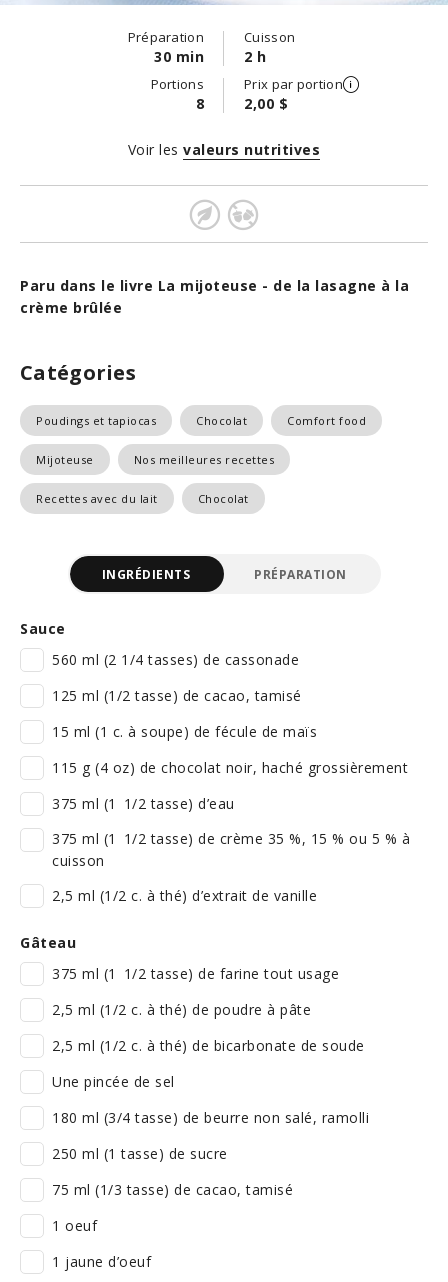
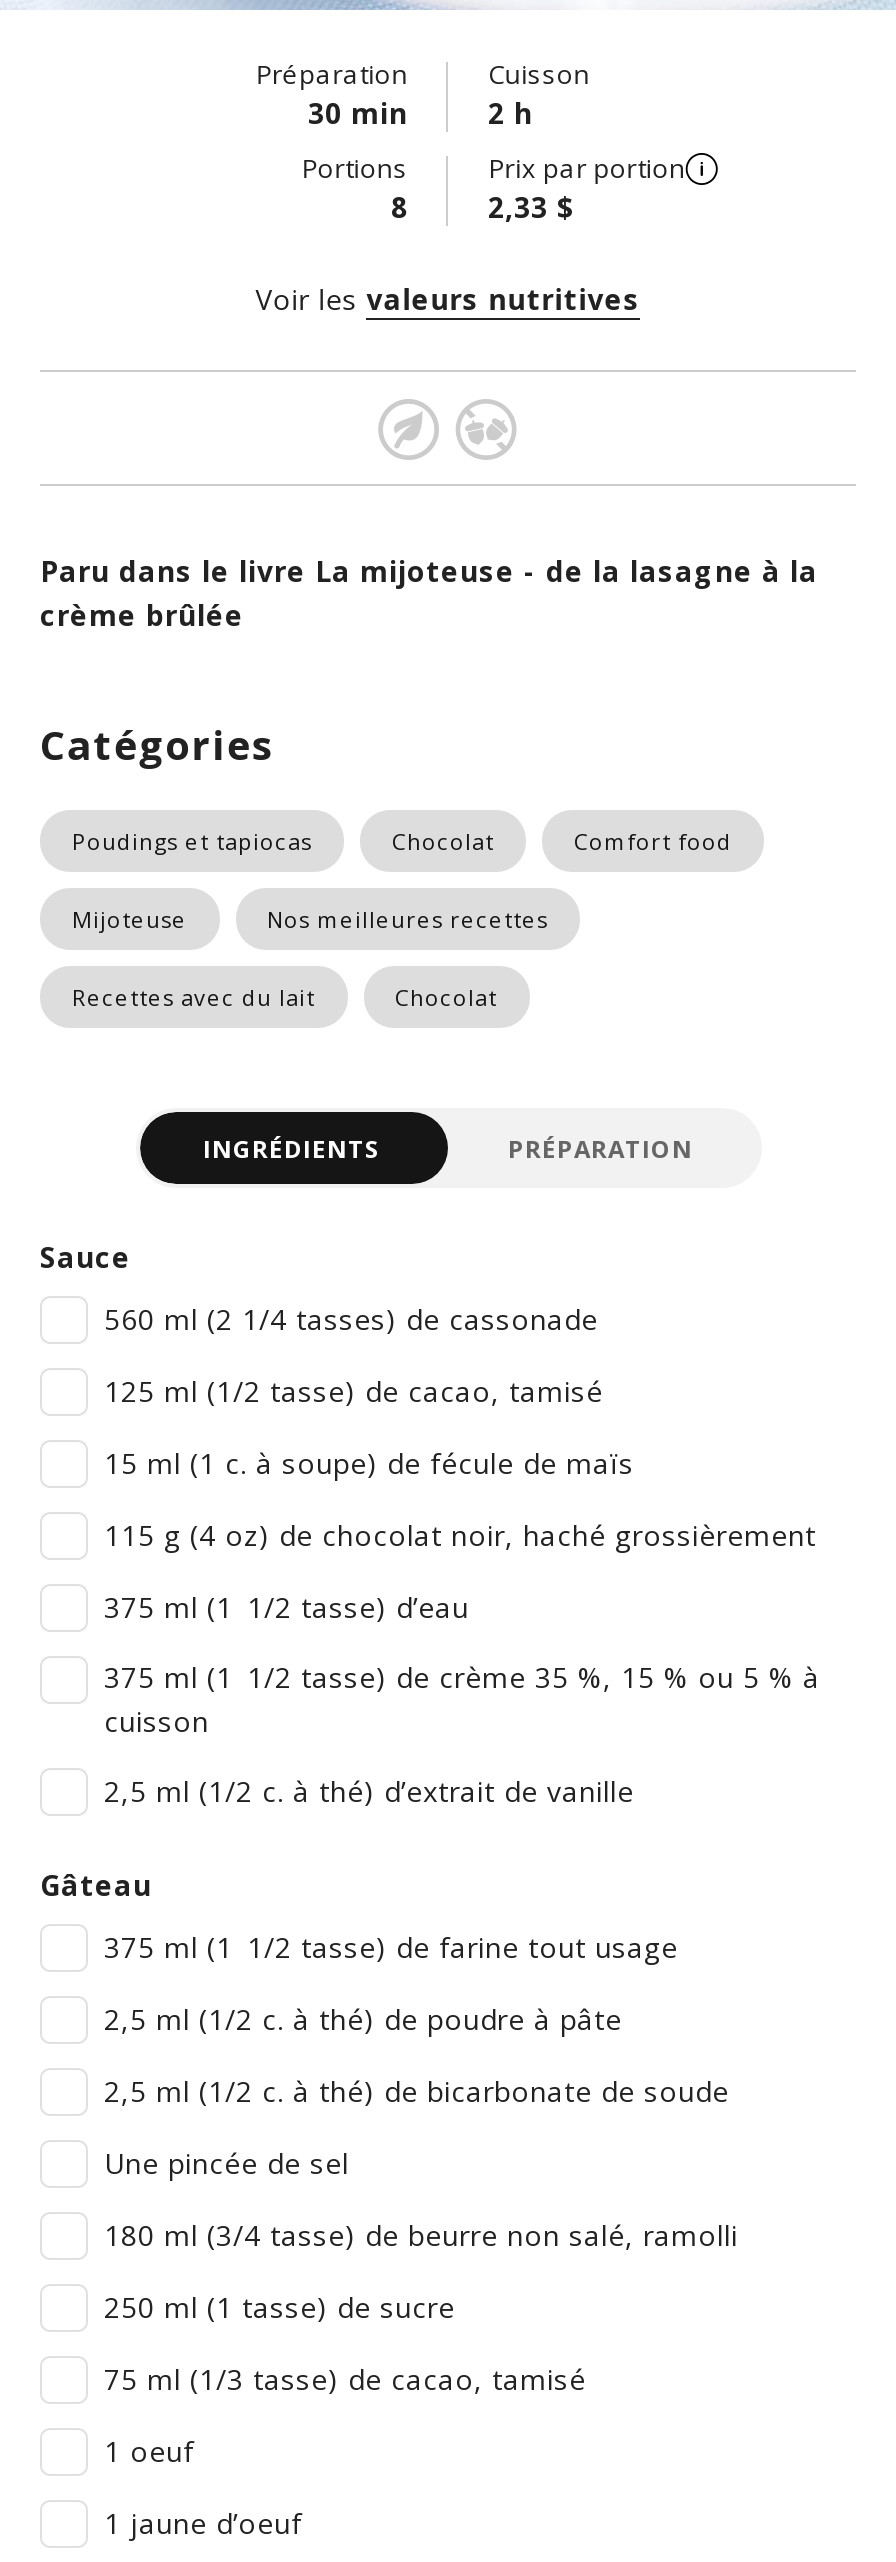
- 2,00 $
+ 2,33 $
